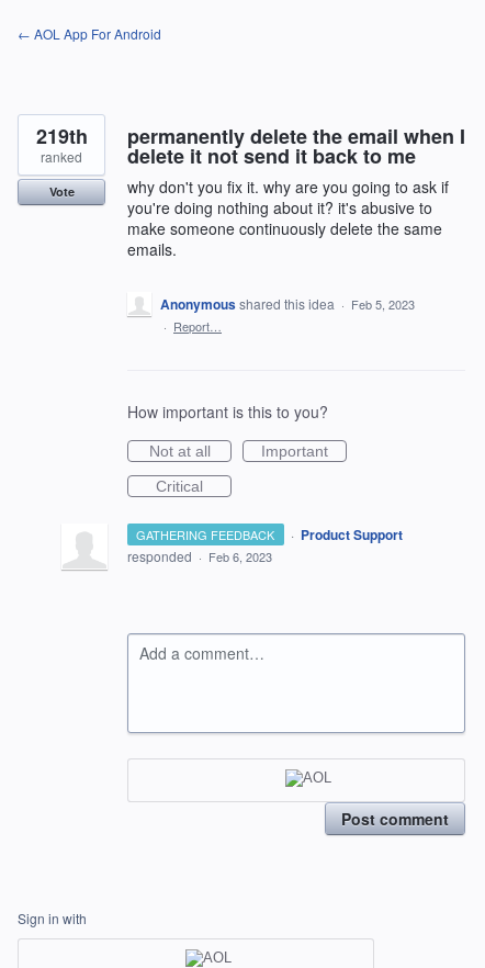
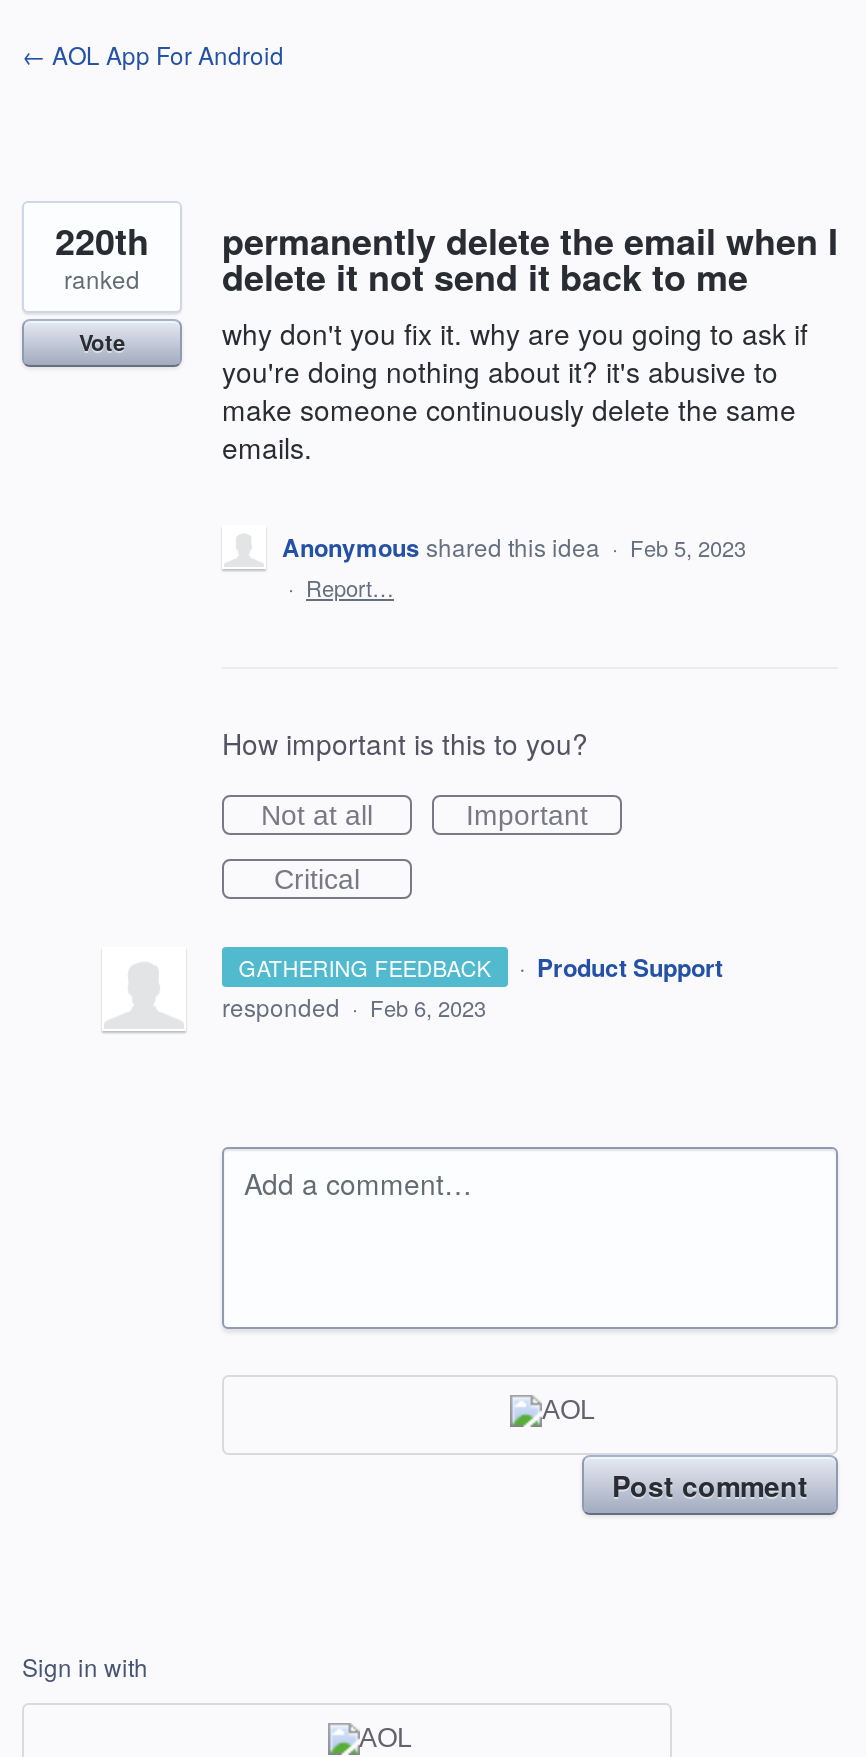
- 219th permanently delete the email when I
+ 220th permanently delete the email when I
